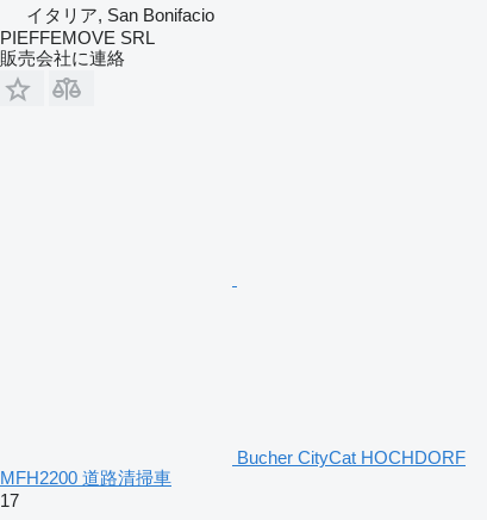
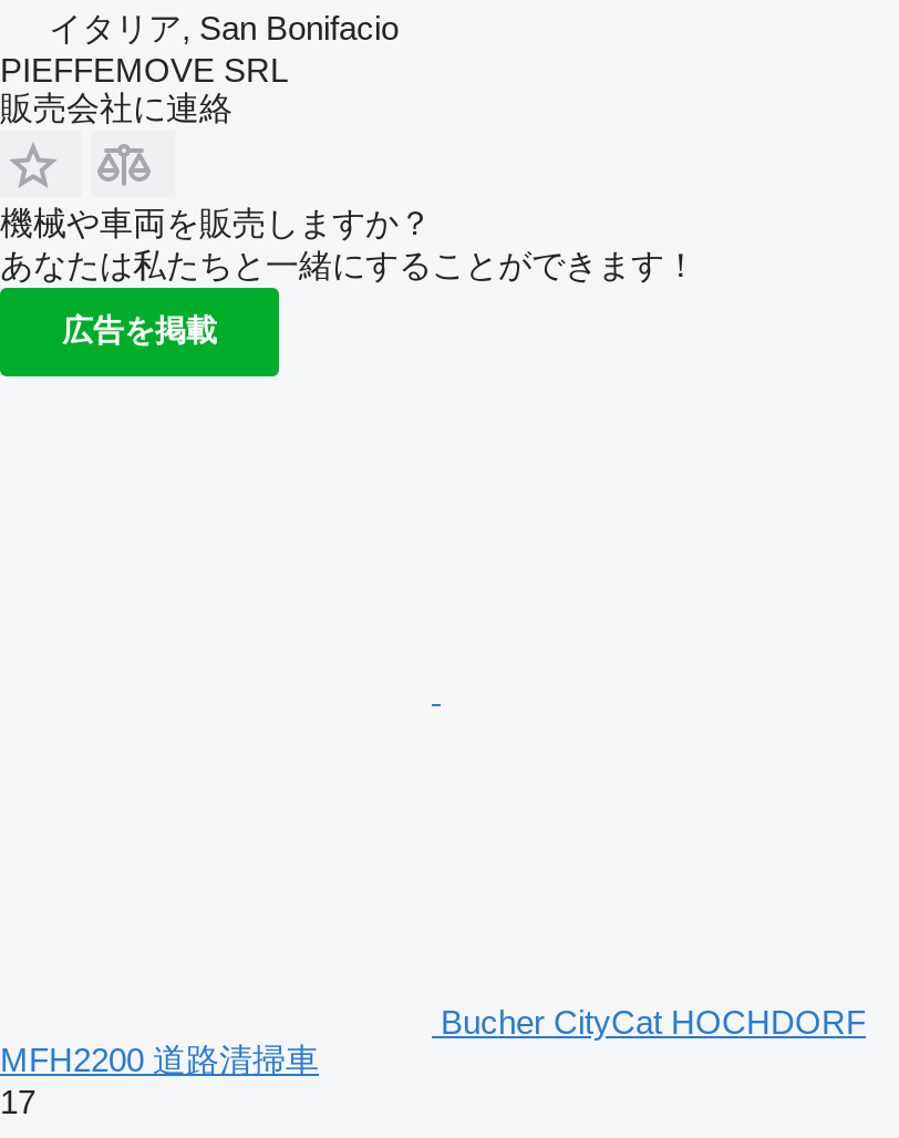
+ 機械や車両を販売しますか？
+ あなたは私たちと一緒にすることができます！
+ 広告を掲載
